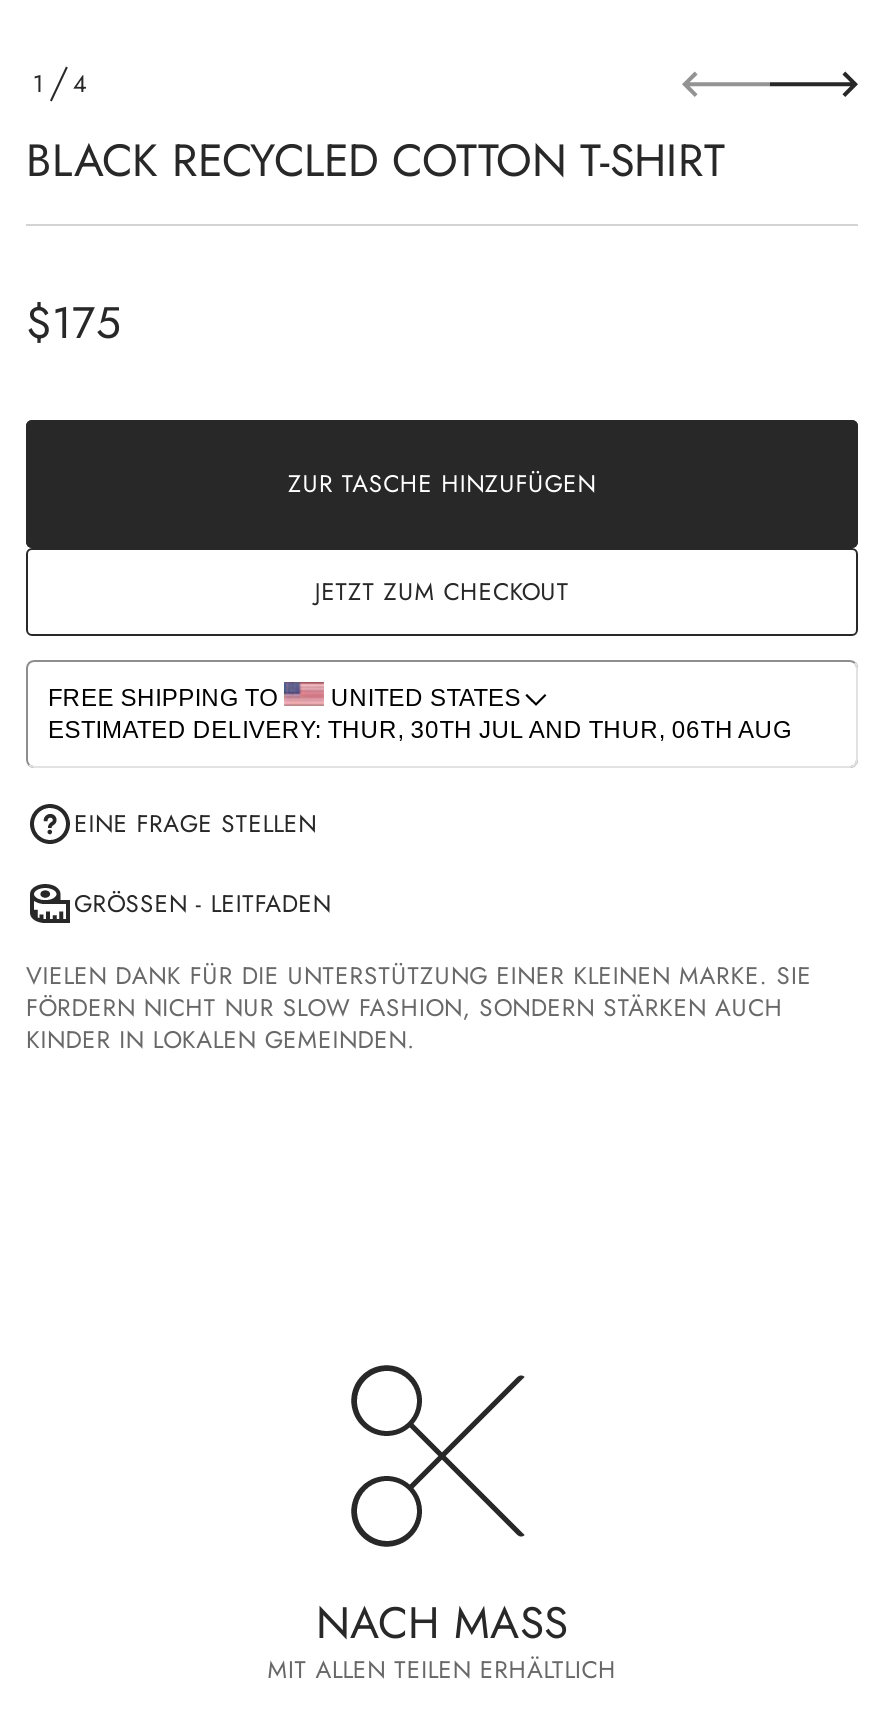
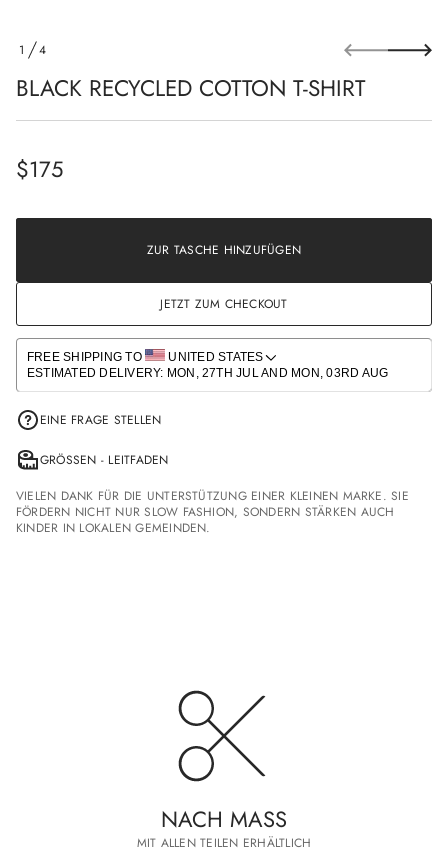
- ESTIMATED DELIVERY: THUR, 30TH JUL AND THUR, 06TH AUG
+ ESTIMATED DELIVERY: MON, 27TH JUL AND MON, 03RD AUG
